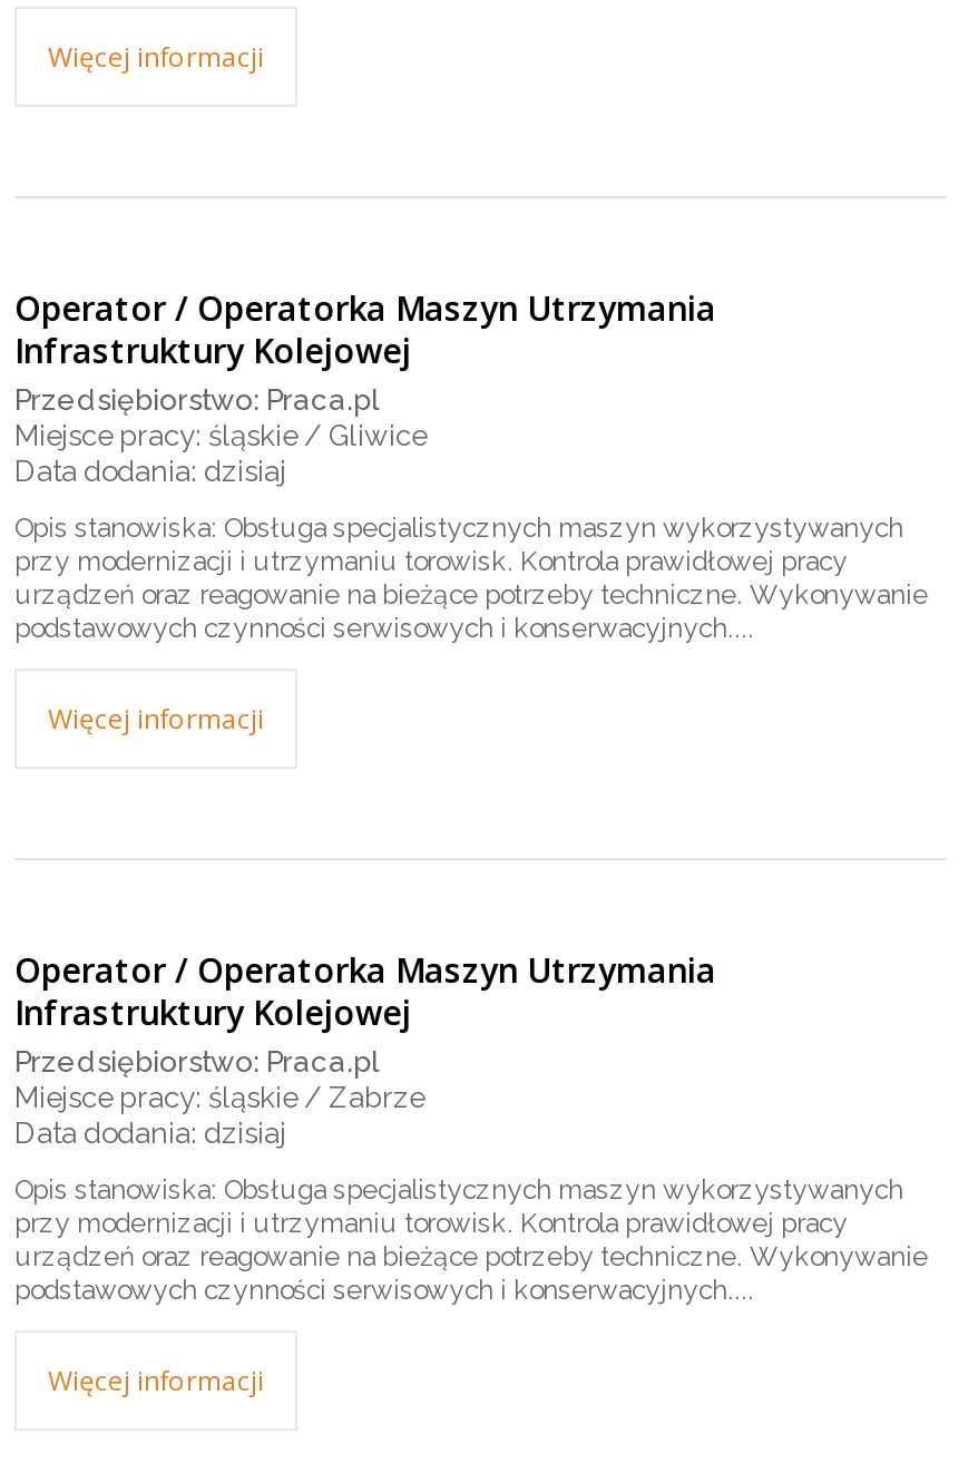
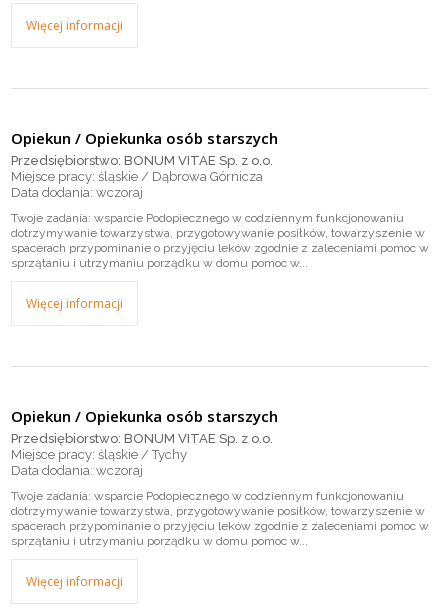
- Operator / Operatorka Maszyn Utrzymania
- Infrastruktury Kolejowej
- Przedsiębiorstwo: Praca.pl
- Miejsce pracy: śląskie / Gliwice
- dzisiaj
+ Opiekun / Opiekunka osób starszych
+ Przedsiębiorstwo: BONUM VITAE Sp. z o.o.
+ Miejsce pracy: śląskie / Dąbrowa Górnicza
+ wczoraj

- Opis stanowiska: Obsługa specjalistycznych maszyn wykorzystywanych
- przy modernizacji i utrzymaniu torowisk. Kontrola prawidłowej pracy
- urządzeń oraz reagowanie na bieżące potrzeby techniczne. Wykonywanie
- podstawowych czynności serwisowych i konserwacyjnych....
+ Twoje zadania: wsparcie Podopiecznego w codziennym funkcjonowaniu
+ dotrzymywanie towarzystwa, przygotowywanie posiłków, towarzyszenie w
+ spacerach przypominanie o przyjęciu leków zgodnie z zaleceniami pomoc w
+ sprzątaniu i utrzymaniu porządku w domu pomoc w...

- Operator / Operatorka Maszyn Utrzymania
- Infrastruktury Kolejowej
- Przedsiębiorstwo: Praca.pl
- Miejsce pracy: śląskie / Zabrze
- dzisiaj
+ Opiekun / Opiekunka osób starszych
+ Przedsiębiorstwo: BONUM VITAE Sp. z o.o.
+ Miejsce pracy: śląskie / Tychy
+ wczoraj

- Opis stanowiska: Obsługa specjalistycznych maszyn wykorzystywanych
- przy modernizacji i utrzymaniu torowisk. Kontrola prawidłowej pracy
- urządzeń oraz reagowanie na bieżące potrzeby techniczne. Wykonywanie
- podstawowych czynności serwisowych i konserwacyjnych....
+ Twoje zadania: wsparcie Podopiecznego w codziennym funkcjonowaniu
+ dotrzymywanie towarzystwa, przygotowywanie posiłków, towarzyszenie w
+ spacerach przypominanie o przyjęciu leków zgodnie z zaleceniami pomoc w
+ sprzątaniu i utrzymaniu porządku w domu pomoc w...
